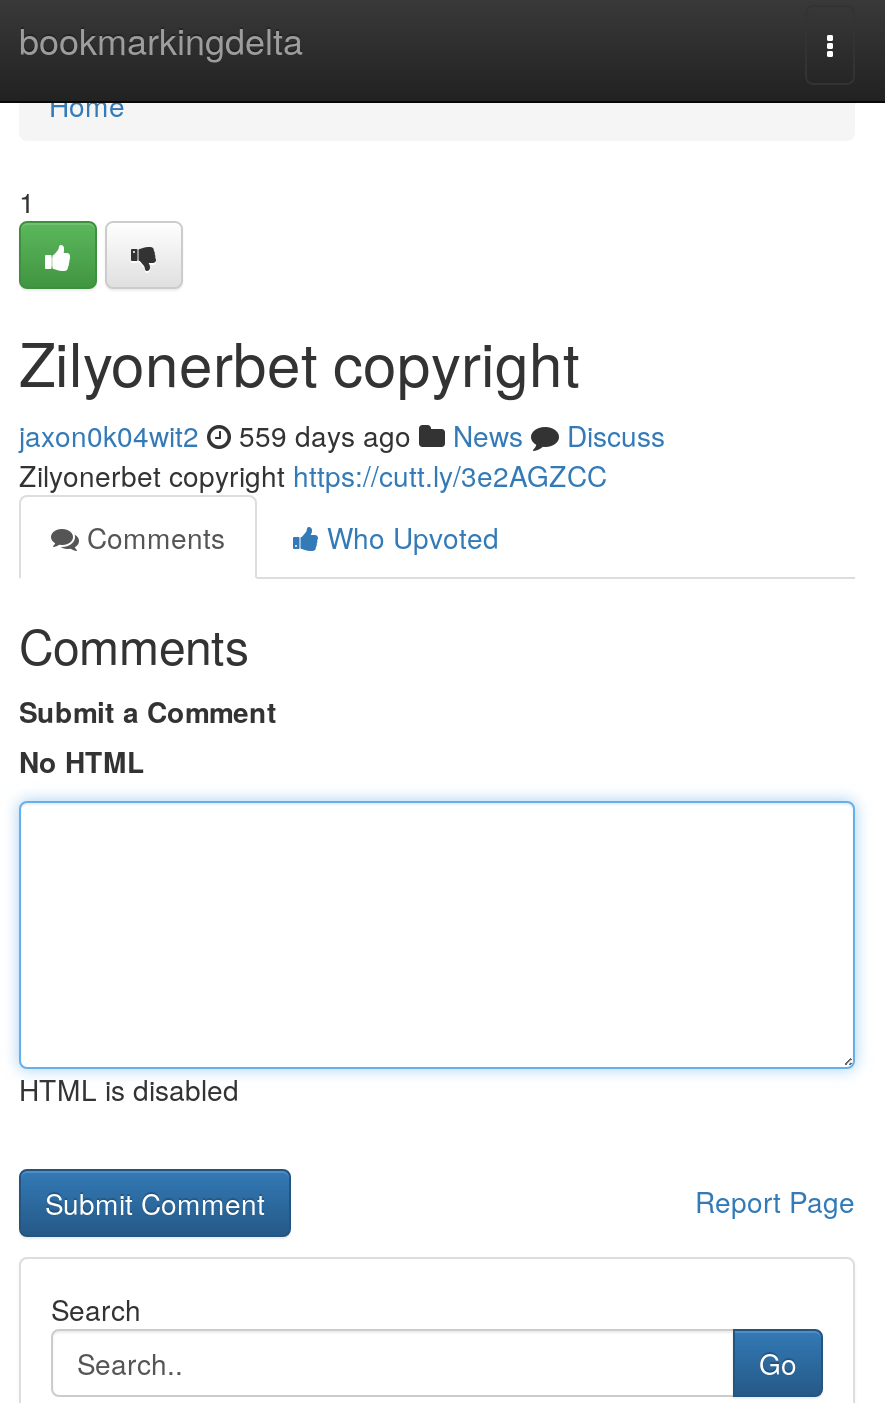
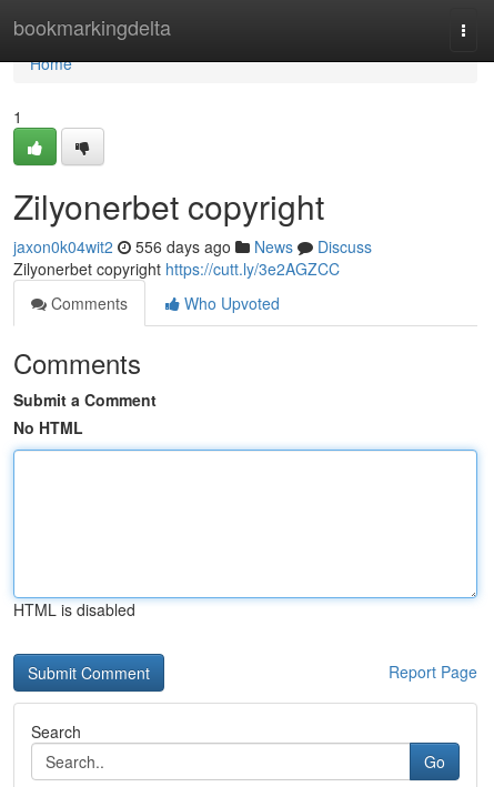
- jaxon0k04wit2 559 days ago News Discuss
+ jaxon0k04wit2 556 days ago News Discuss
